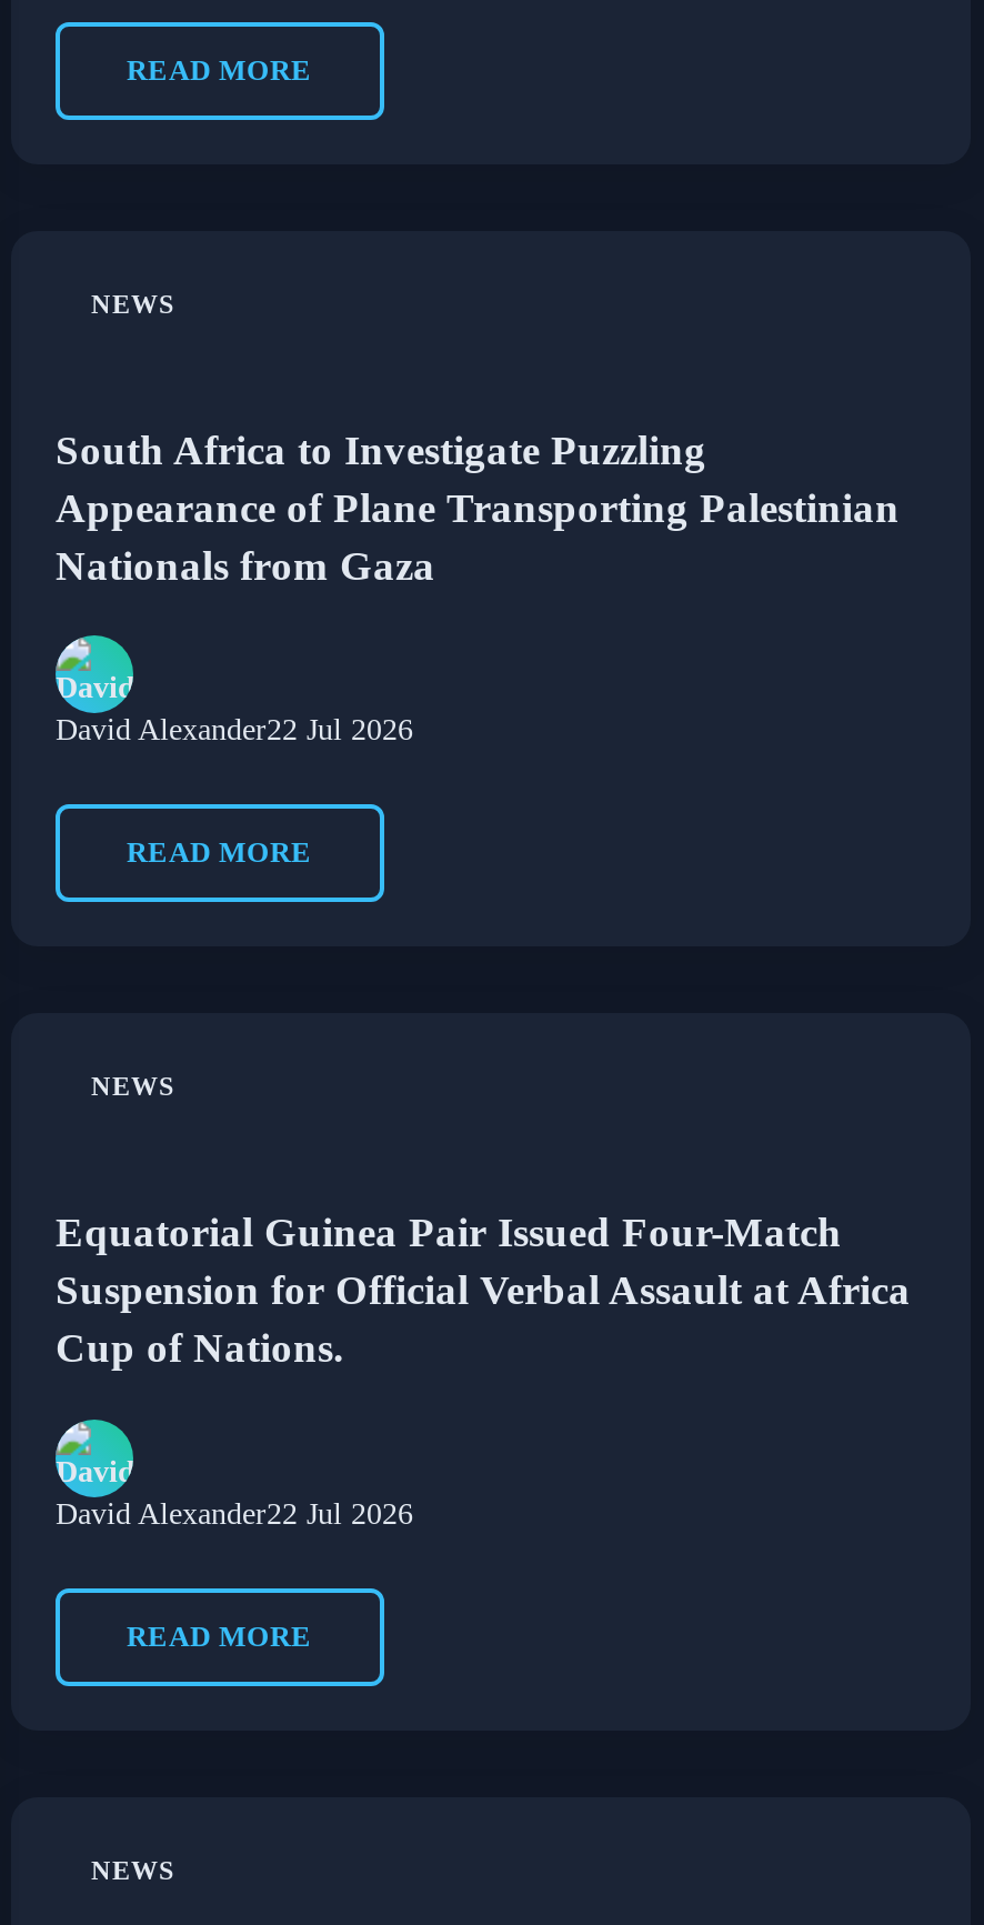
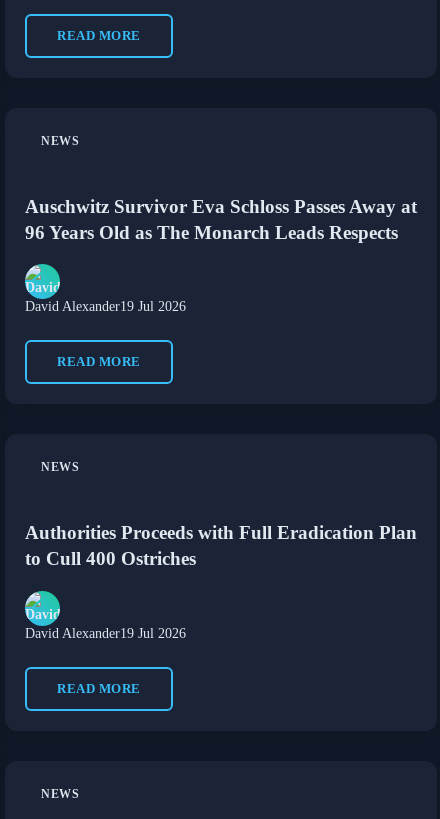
- South Africa to Investigate Puzzling
- Appearance of Plane Transporting Palestinian
- Nationals from Gaza
+ Auschwitz Survivor Eva Schloss Passes Away at
+ 96 Years Old as The Monarch Leads Respects

- David Alexander22 Jul 2026
+ David Alexander19 Jul 2026

- Equatorial Guinea Pair Issued Four-Match
- Suspension for Official Verbal Assault at Africa
- Cup of Nations.
+ Authorities Proceeds with Full Eradication Plan
+ to Cull 400 Ostriches

- David Alexander22 Jul 2026
+ David Alexander19 Jul 2026
